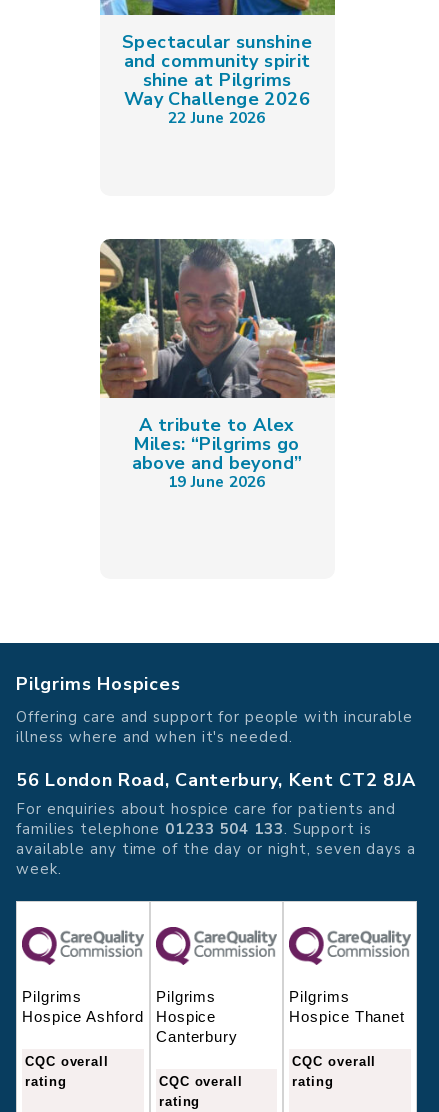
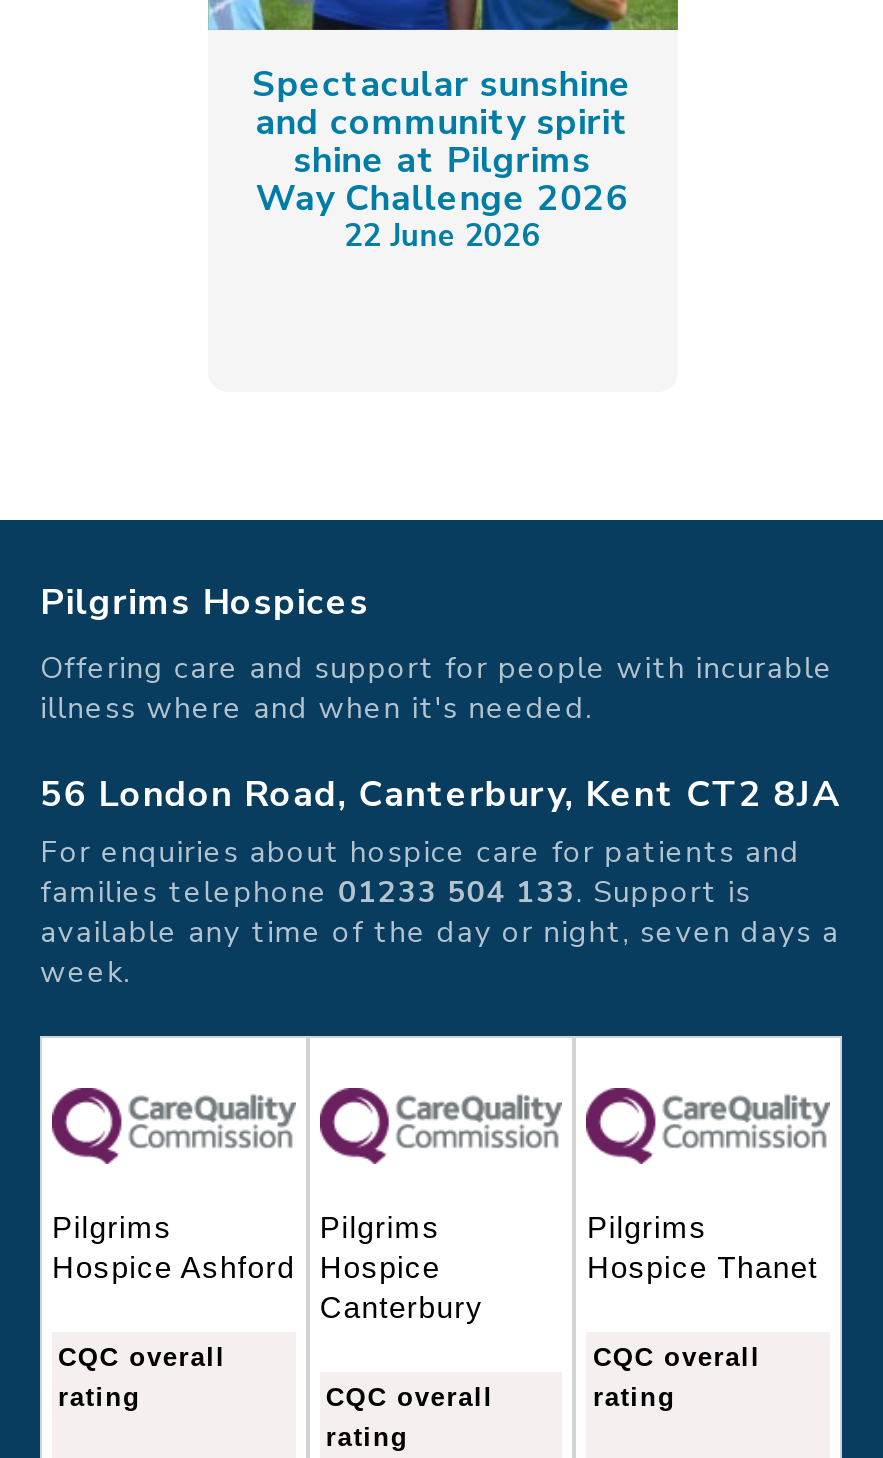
- [image]
- A tribute to Alex
- Miles: “Pilgrims go
- above and beyond”
- 19 June 2026
